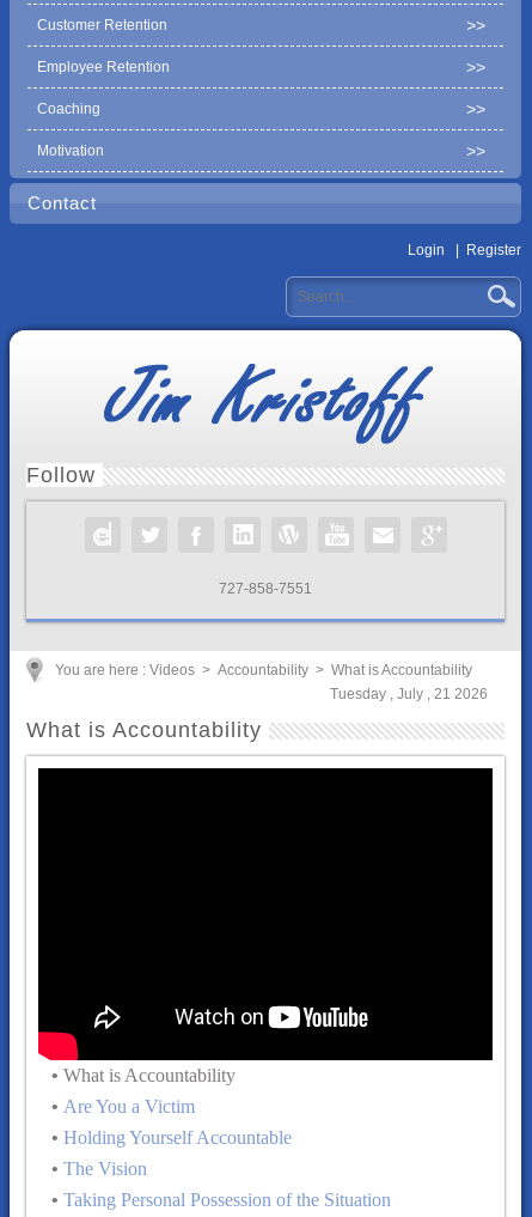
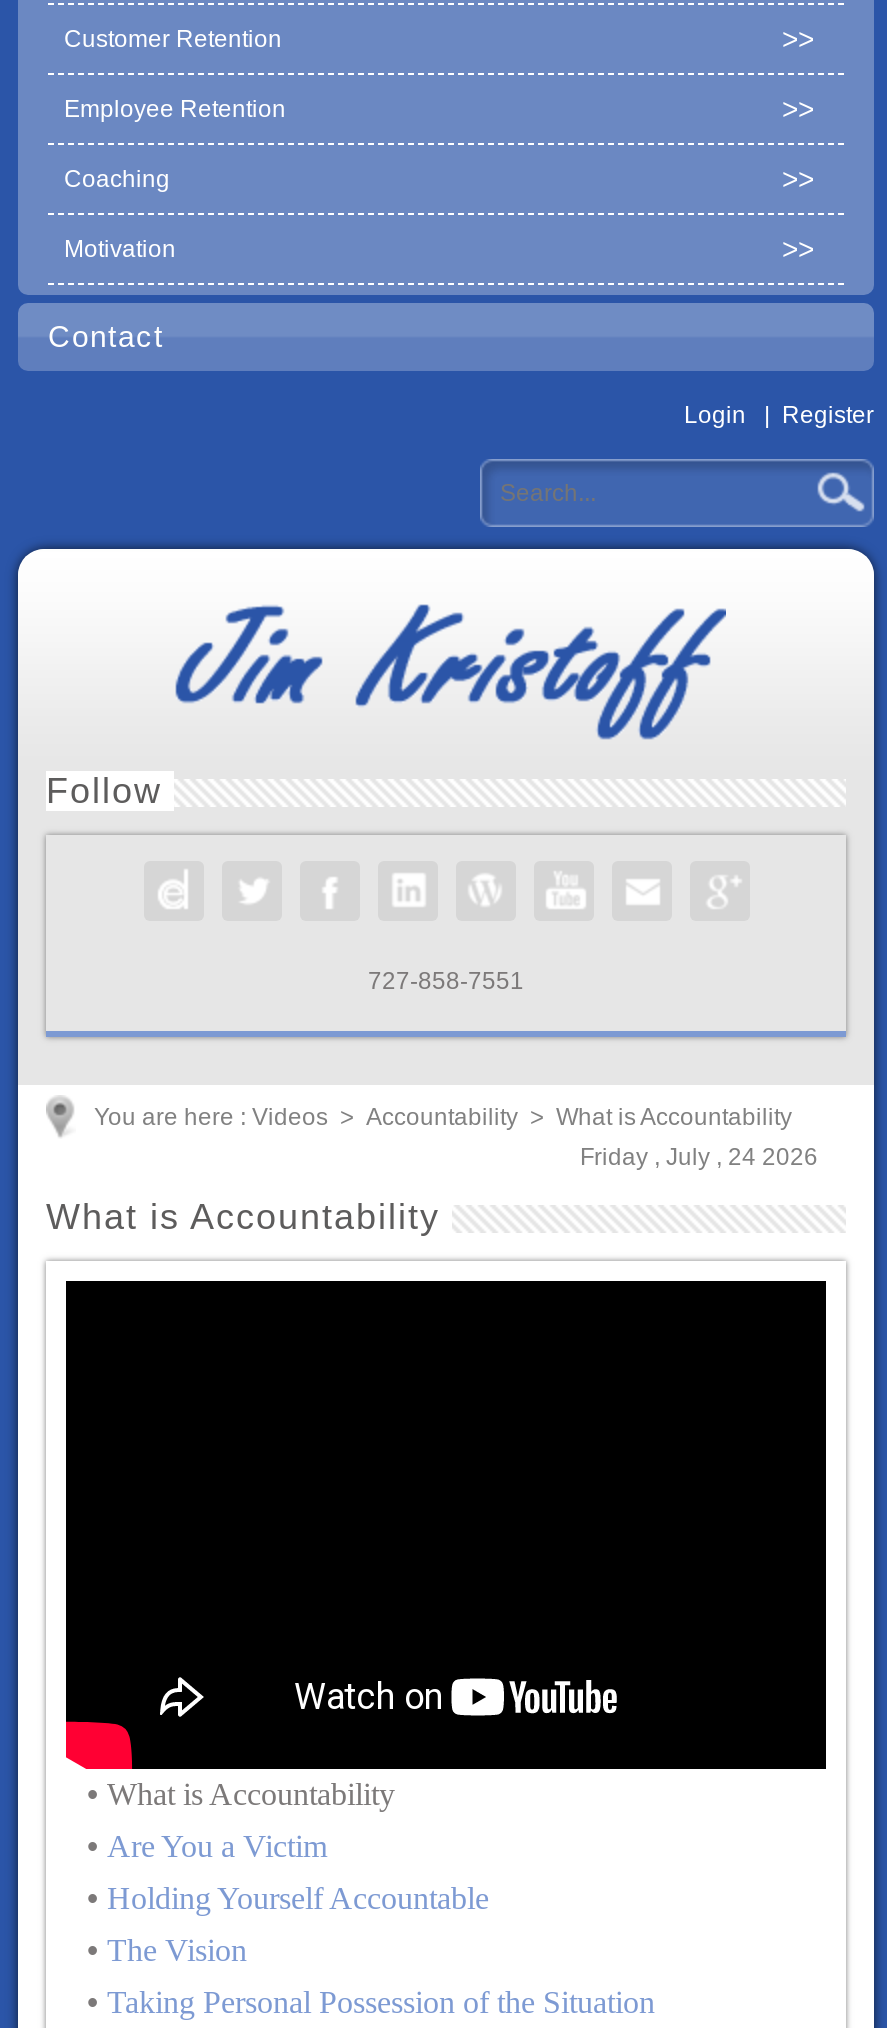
- Tuesday , July , 21 2026
+ Friday , July , 24 2026
